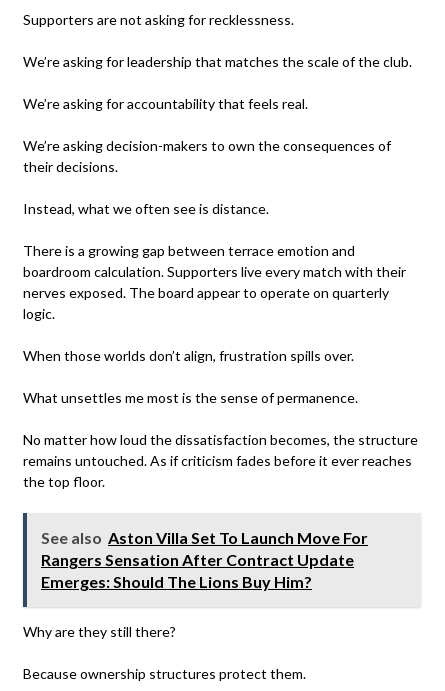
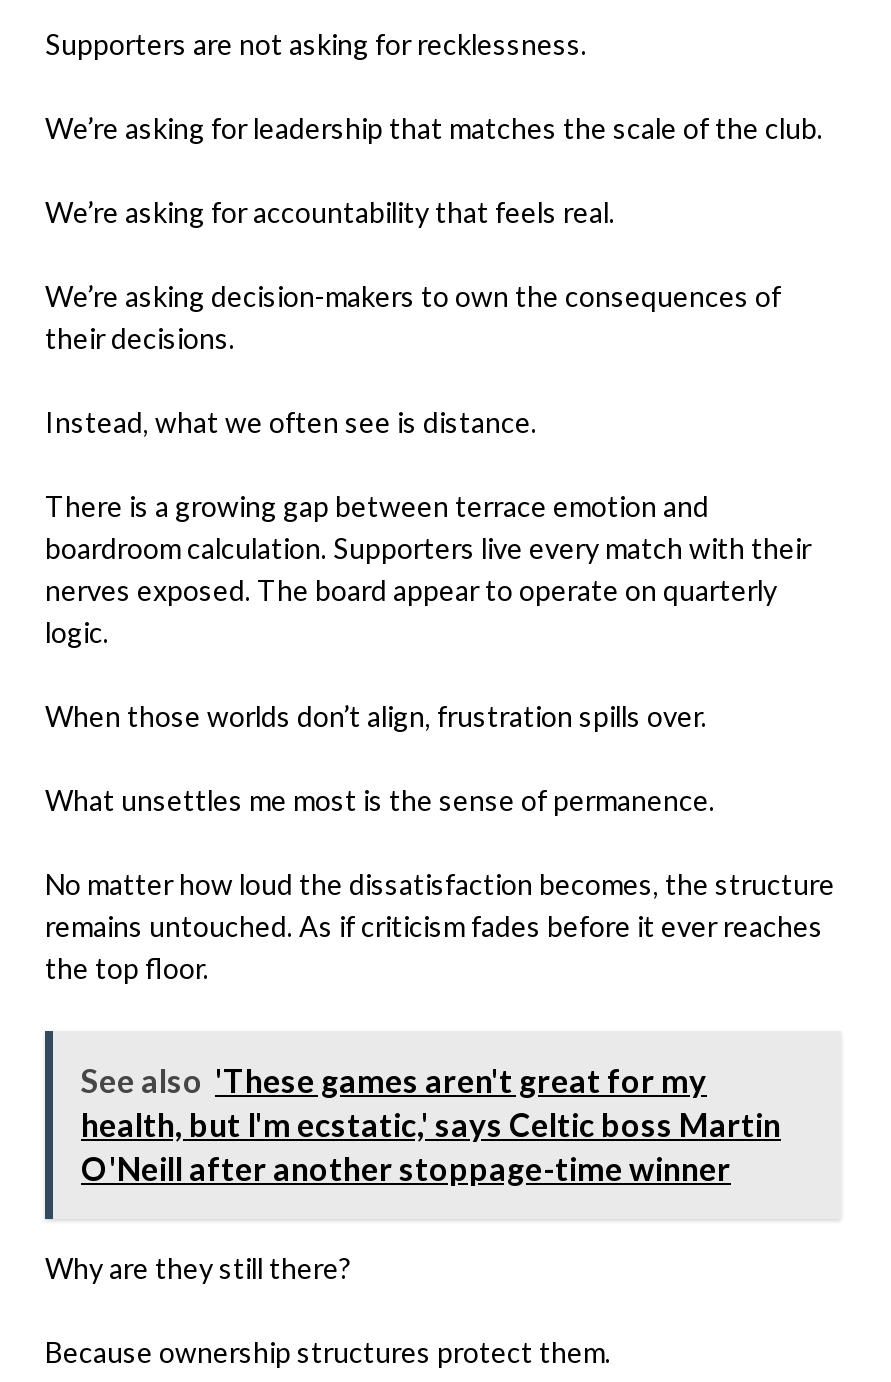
- See also Aston Villa Set To Launch Move For
- Rangers Sensation After Contract Update
- Emerges: Should The Lions Buy Him?
+ See also 'These games aren't great for my
+ health, but I'm ecstatic,' says Celtic boss Martin
+ O'Neill after another stoppage-time winner
